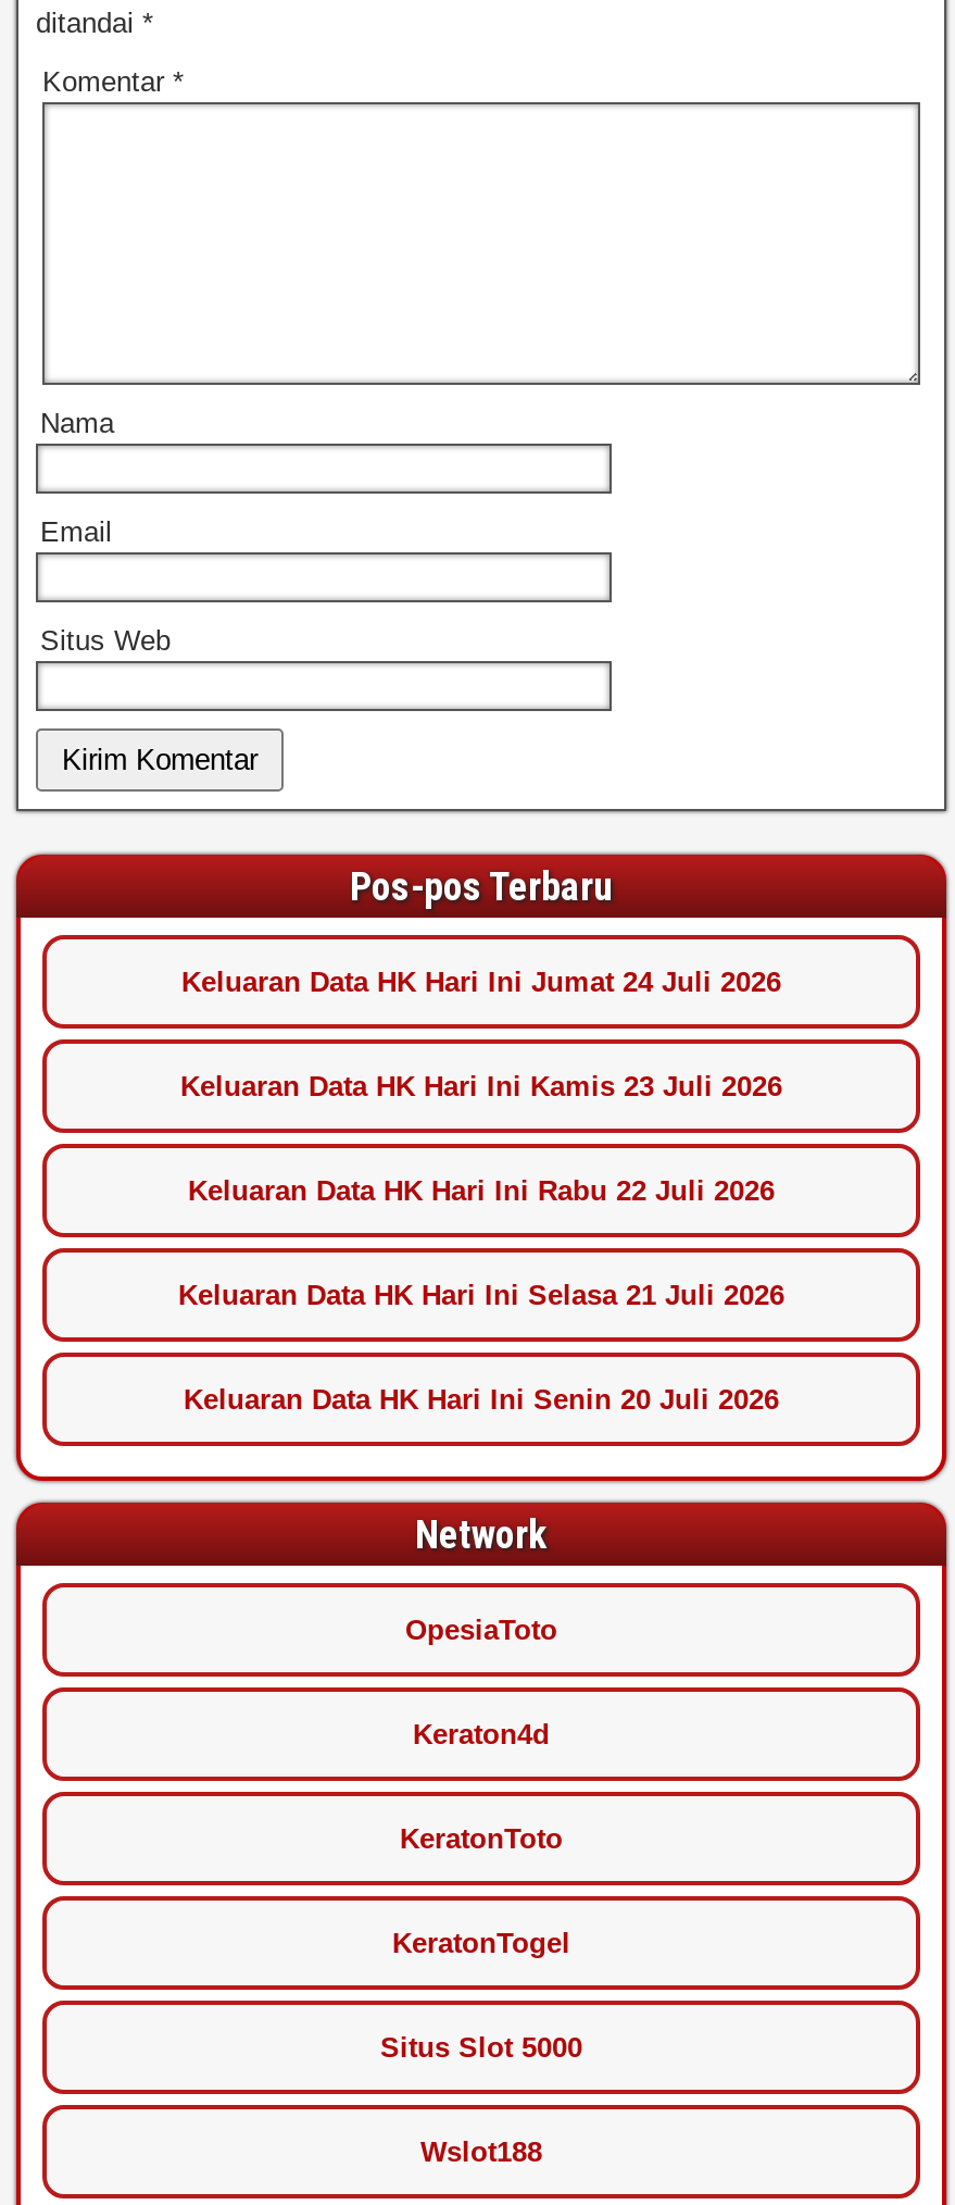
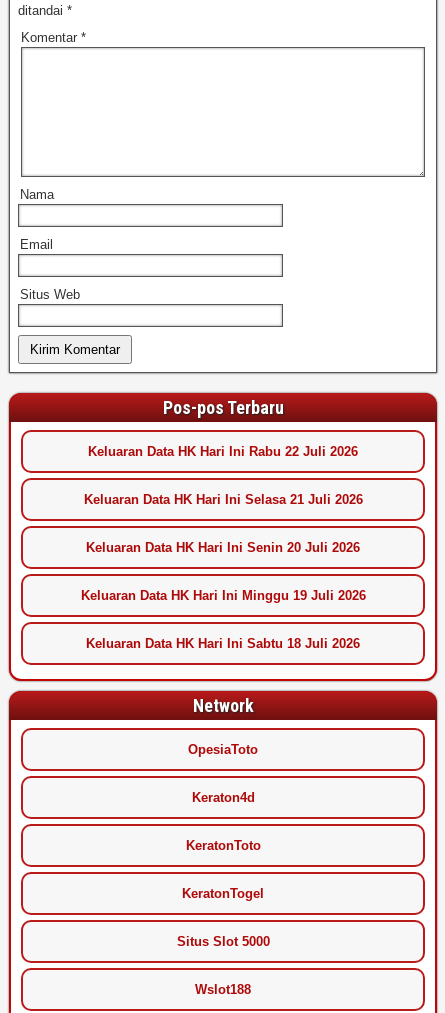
- Keluaran Data HK Hari Ini Jumat 24 Juli 2026
- Keluaran Data HK Hari Ini Kamis 23 Juli 2026

moved up: Keluaran Data HK Hari Ini Rabu 22 Juli 2026 | Keluaran Data HK Hari Ini Selasa 21 Juli 2026 | Keluaran Data HK Hari Ini Senin 20 Juli 2026

+ Keluaran Data HK Hari Ini Minggu 19 Juli 2026
+ Keluaran Data HK Hari Ini Sabtu 18 Juli 2026
